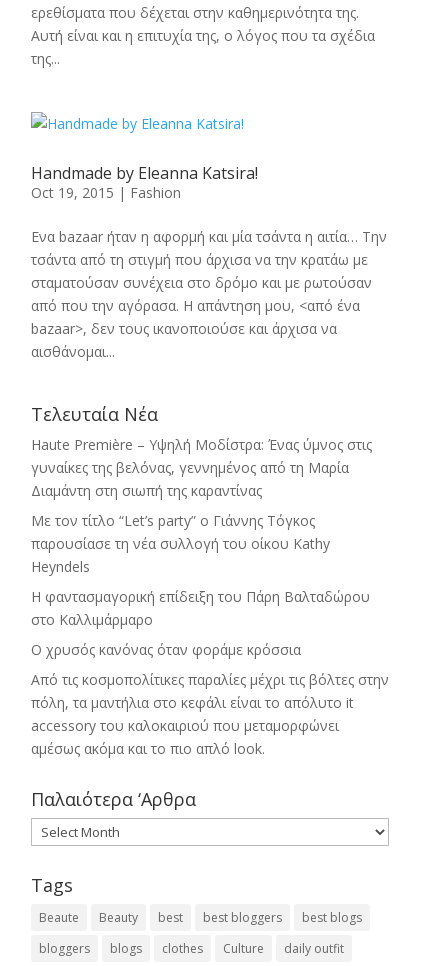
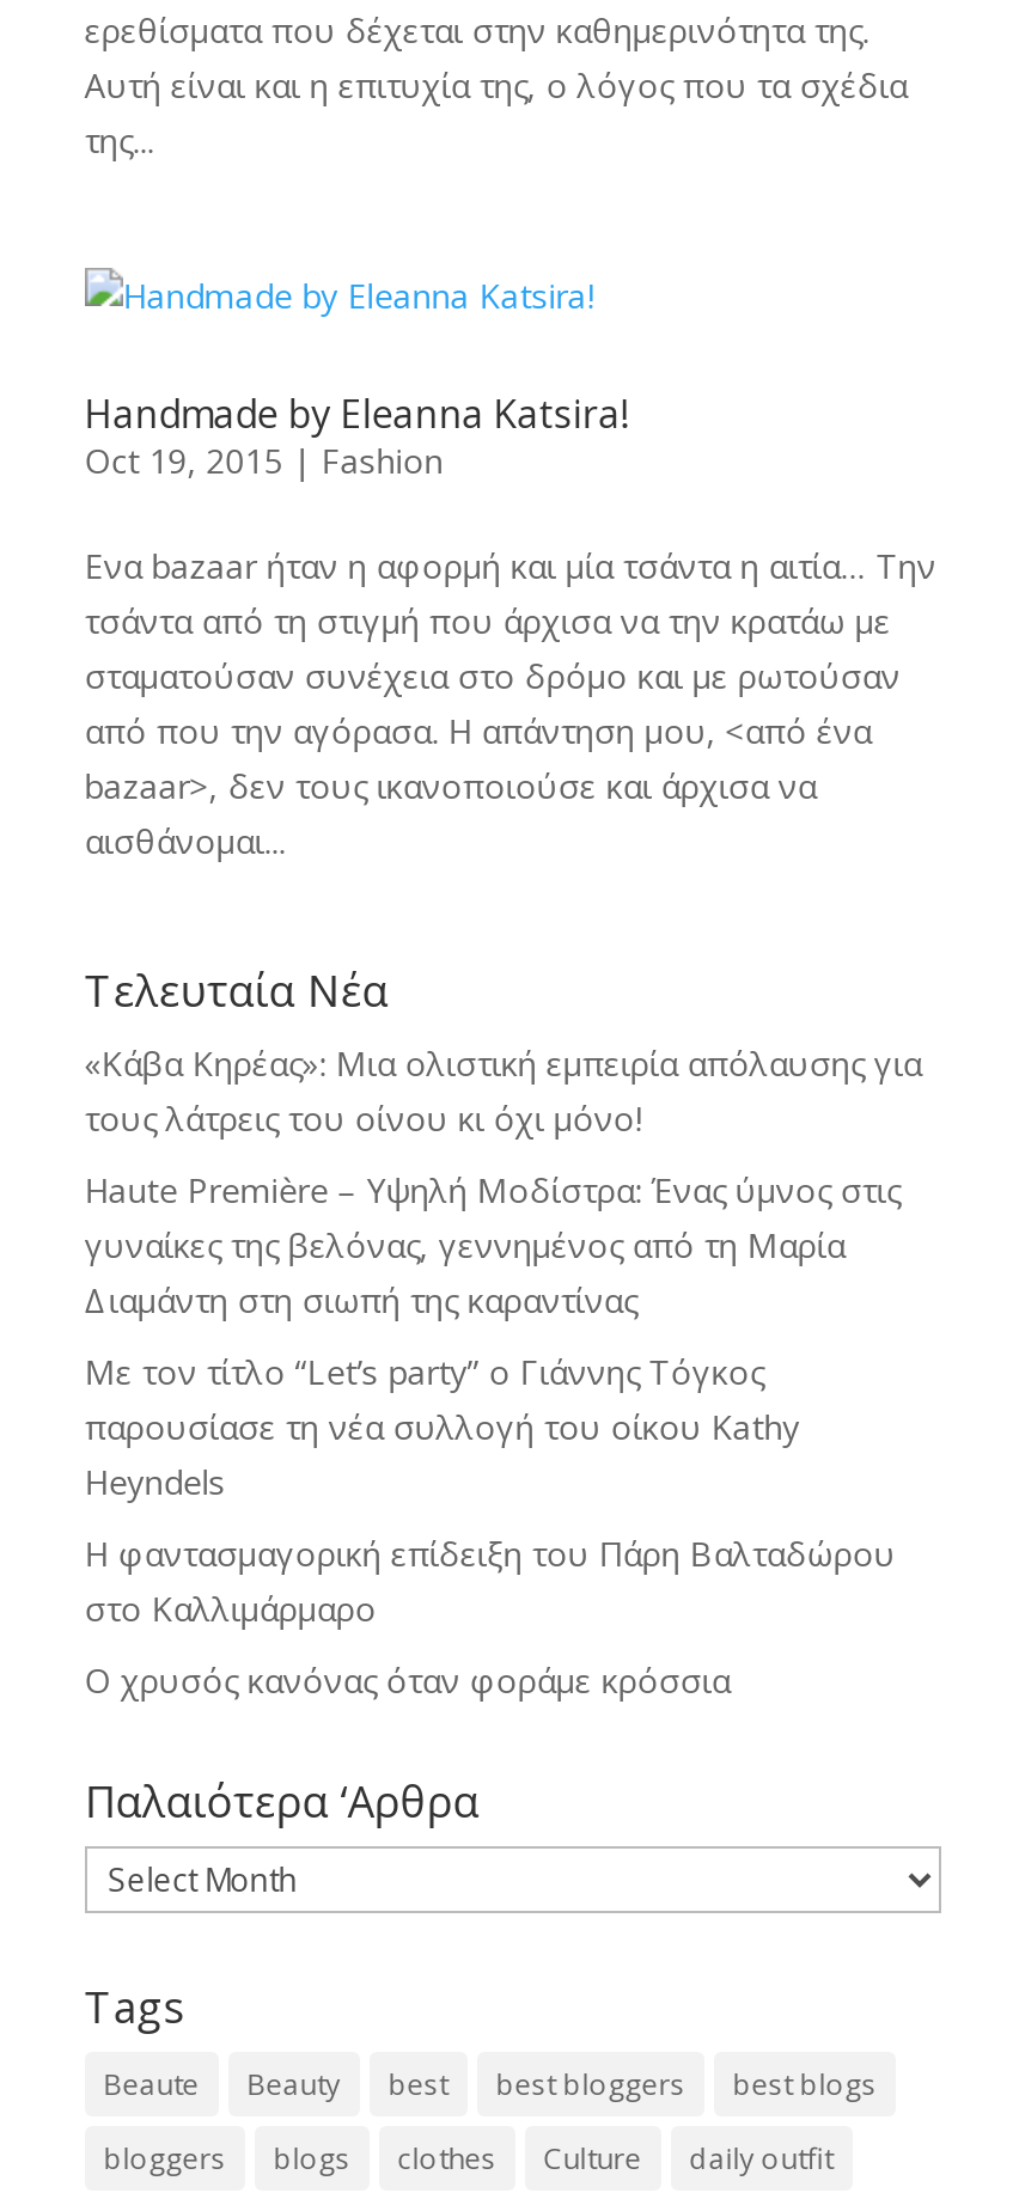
+ «Κάβα Κηρέας»: Μια ολιστική εμπειρία απόλαυσης για
+ τους λάτρεις του οίνου κι όχι μόνο!

moved down: Haute Première – Υψηλή Μοδίστρα: Ένας ύμνος στις | γυναίκες της βελόνας, γεννημένος από τη Μαρία | Διαμάντη στη σιωπή της καραντίνας | ... | στο Καλλιμάρμαρο | Ο χρυσός κανόνας όταν φοράμε κρόσσια

- Από τις κοσμοπολίτικες παραλίες μέχρι τις βόλτες στην
- πόλη, τα μαντήλια στο κεφάλι είναι το απόλυτο it
- accessory του καλοκαιριού που μεταμορφώνει
- αμέσως ακόμα και το πιο απλό look.
